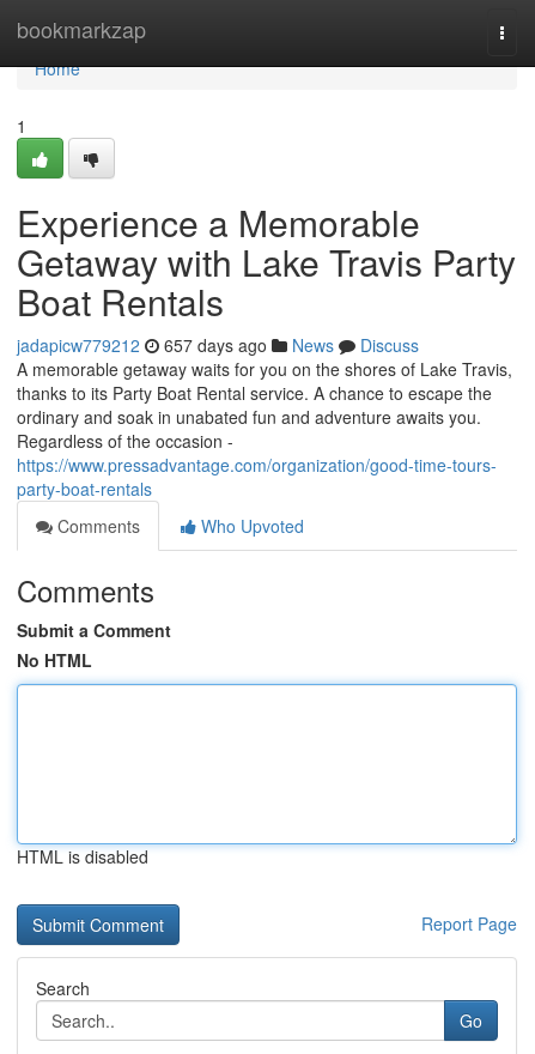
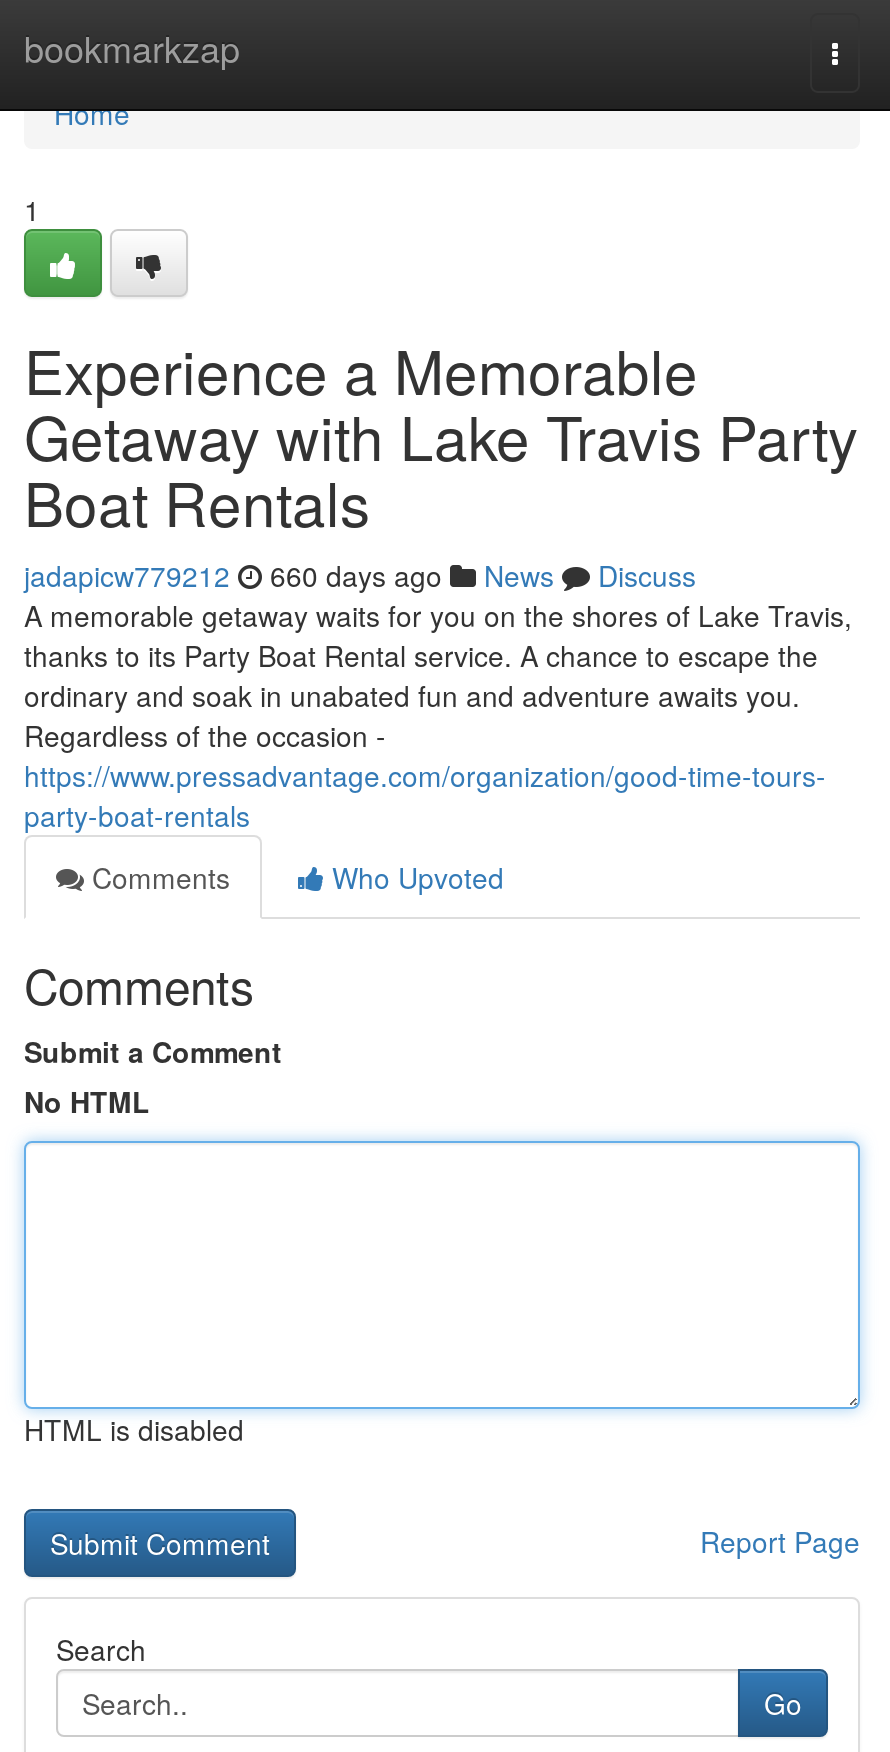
- jadapicw779212 657 days ago News Discuss
+ jadapicw779212 660 days ago News Discuss
